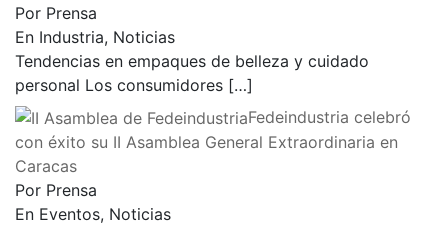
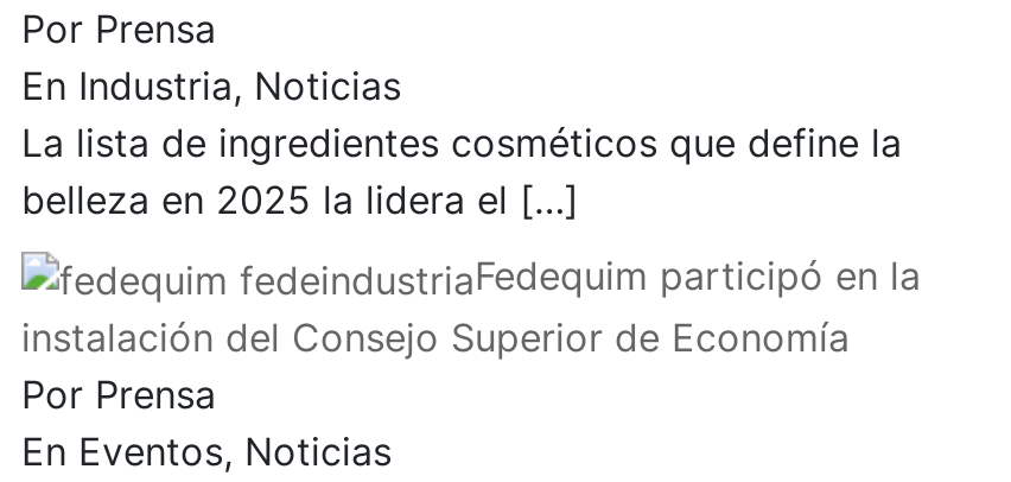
- Tendencias en empaques de belleza y cuidado
- personal Los consumidores […]
+ La lista de ingredientes cosméticos que define la
+ belleza en 2025 la lidera el […]

- Fedeindustria celebró
- con éxito su II Asamblea General Extraordinaria en
- Caracas
+ Fedequim participó en la
+ instalación del Consejo Superior de Economía
